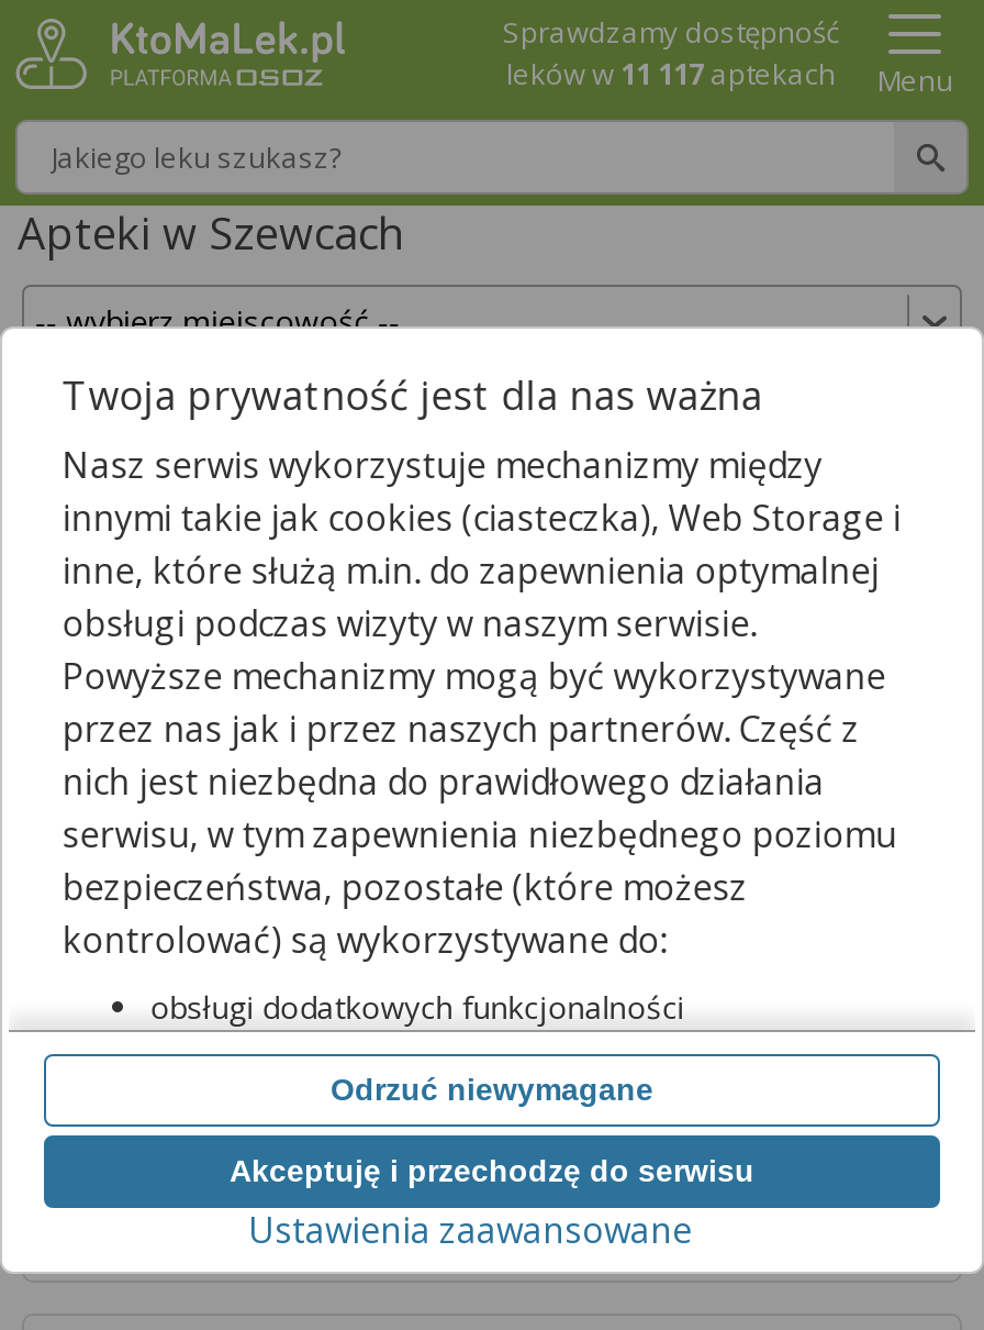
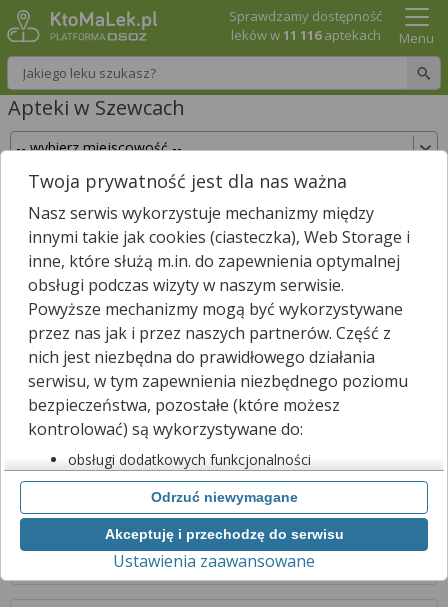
- leków w 11 117 aptekach
+ leków w 11 116 aptekach
